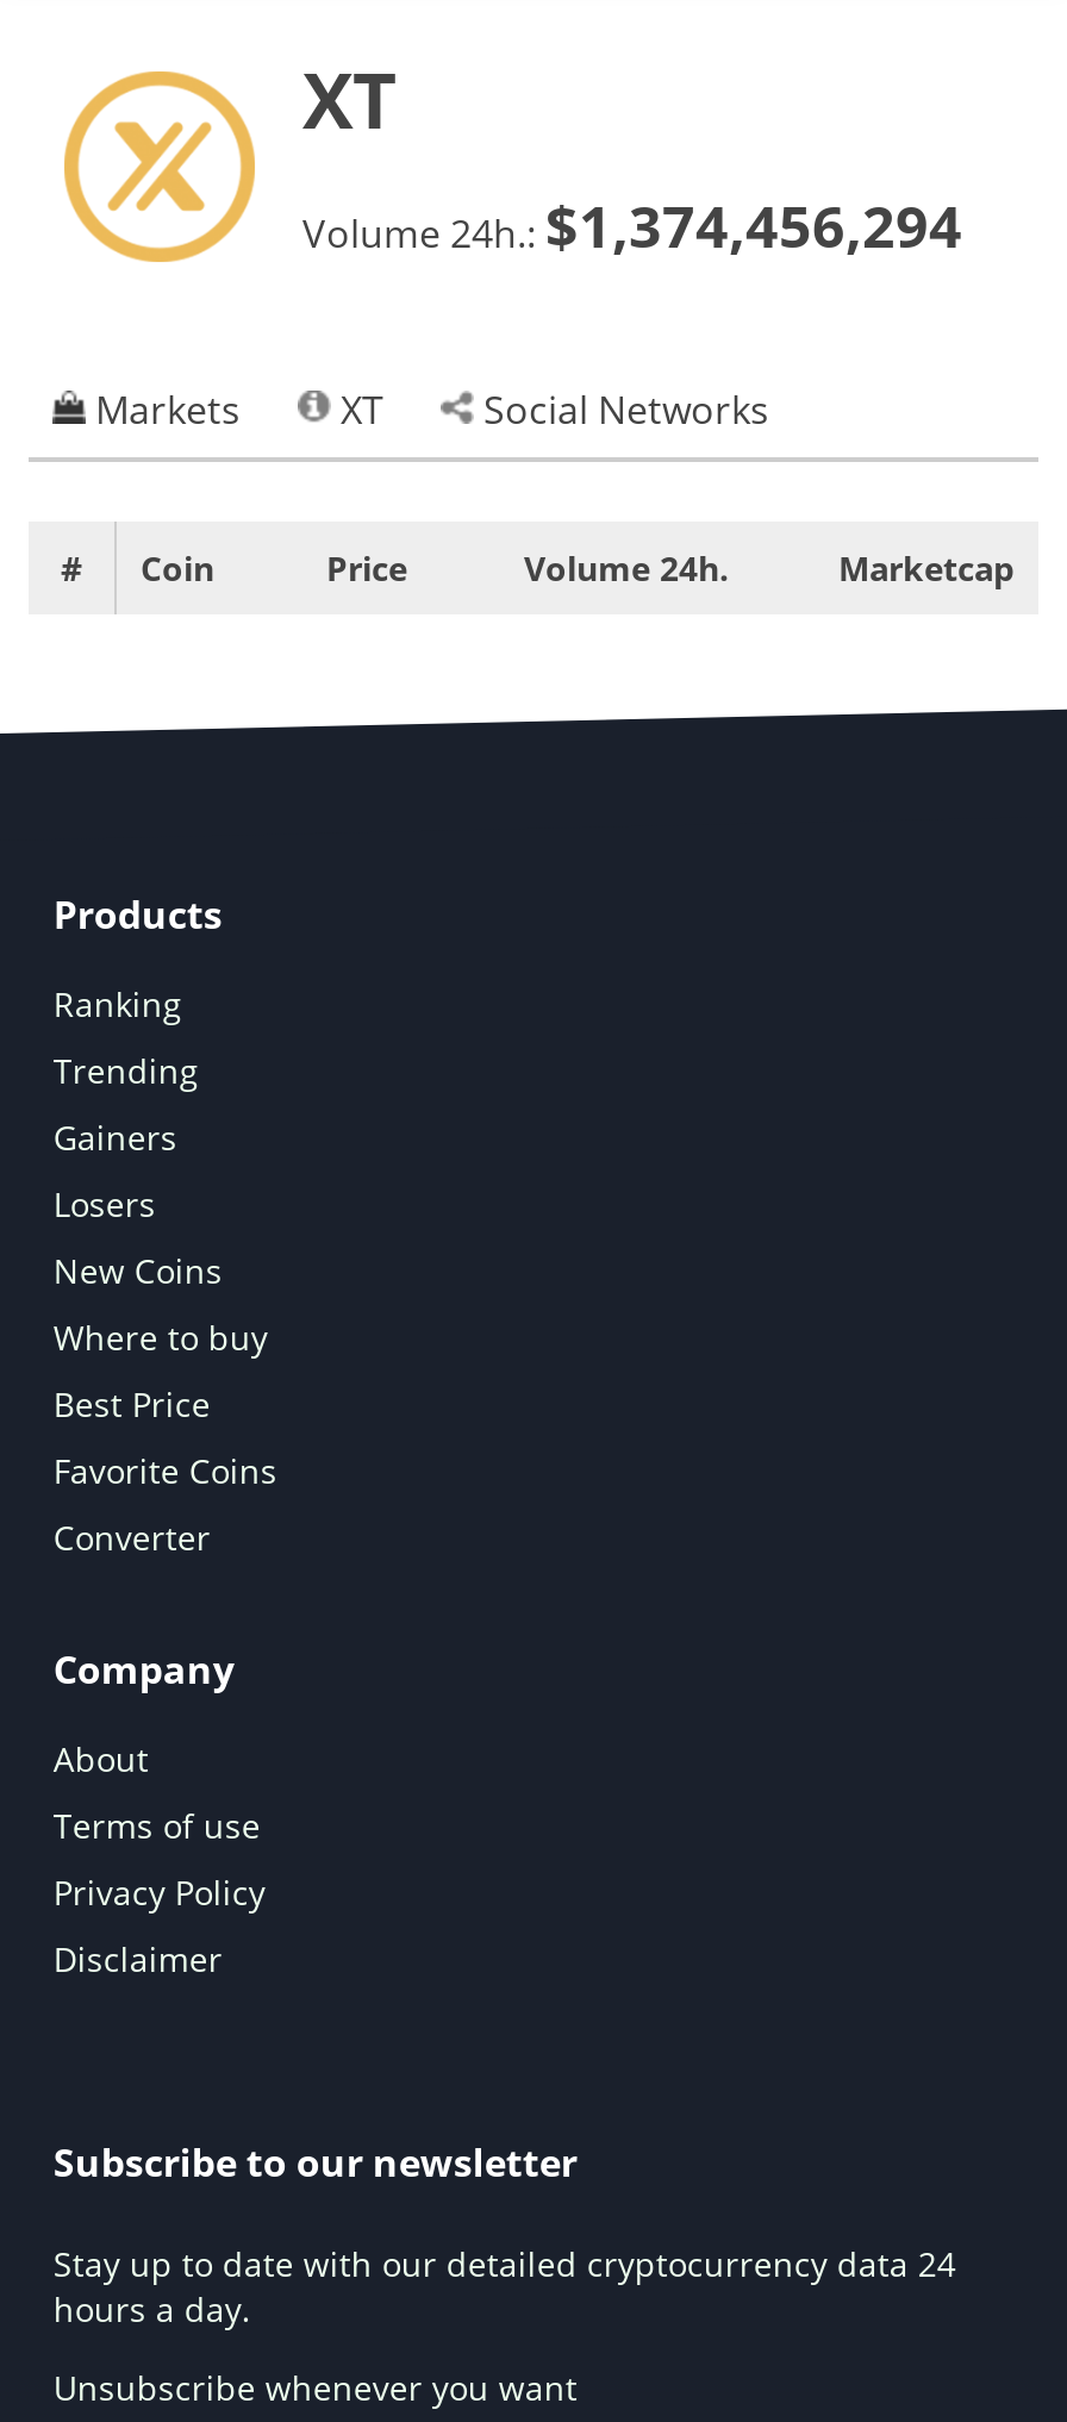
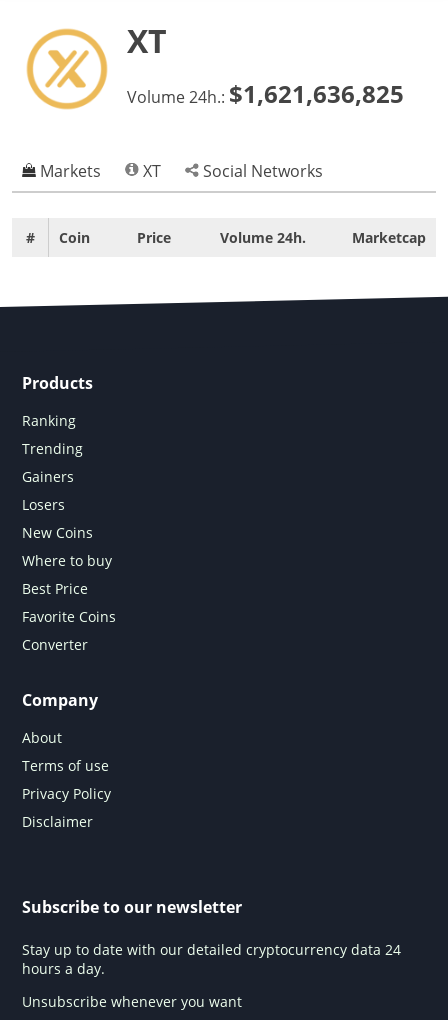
- Volume 24h.: $1,374,456,294
+ Volume 24h.: $1,621,636,825
